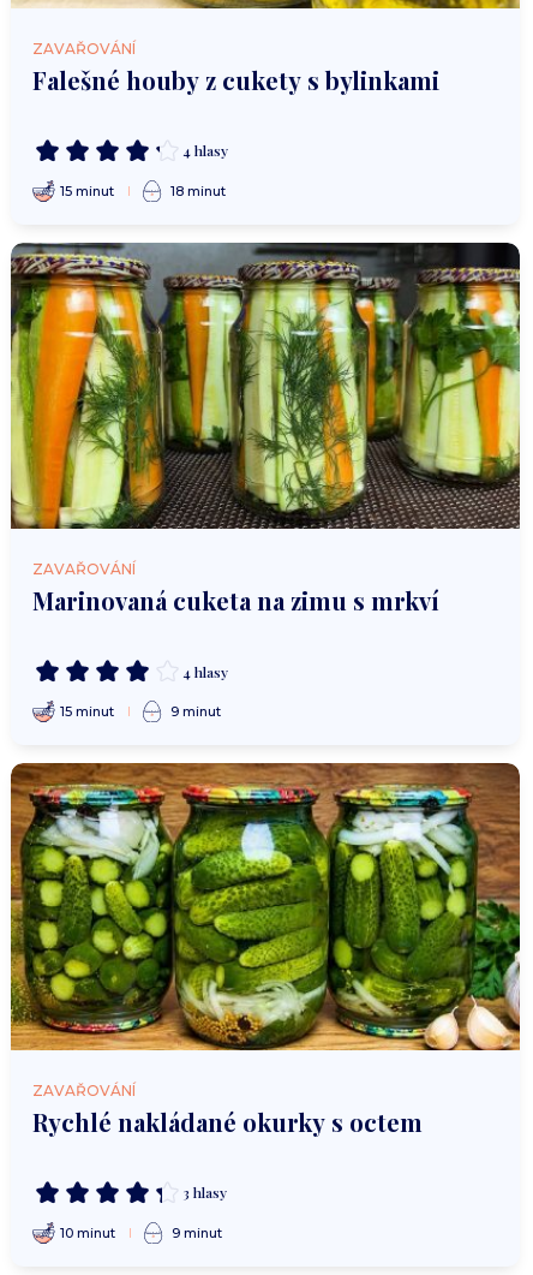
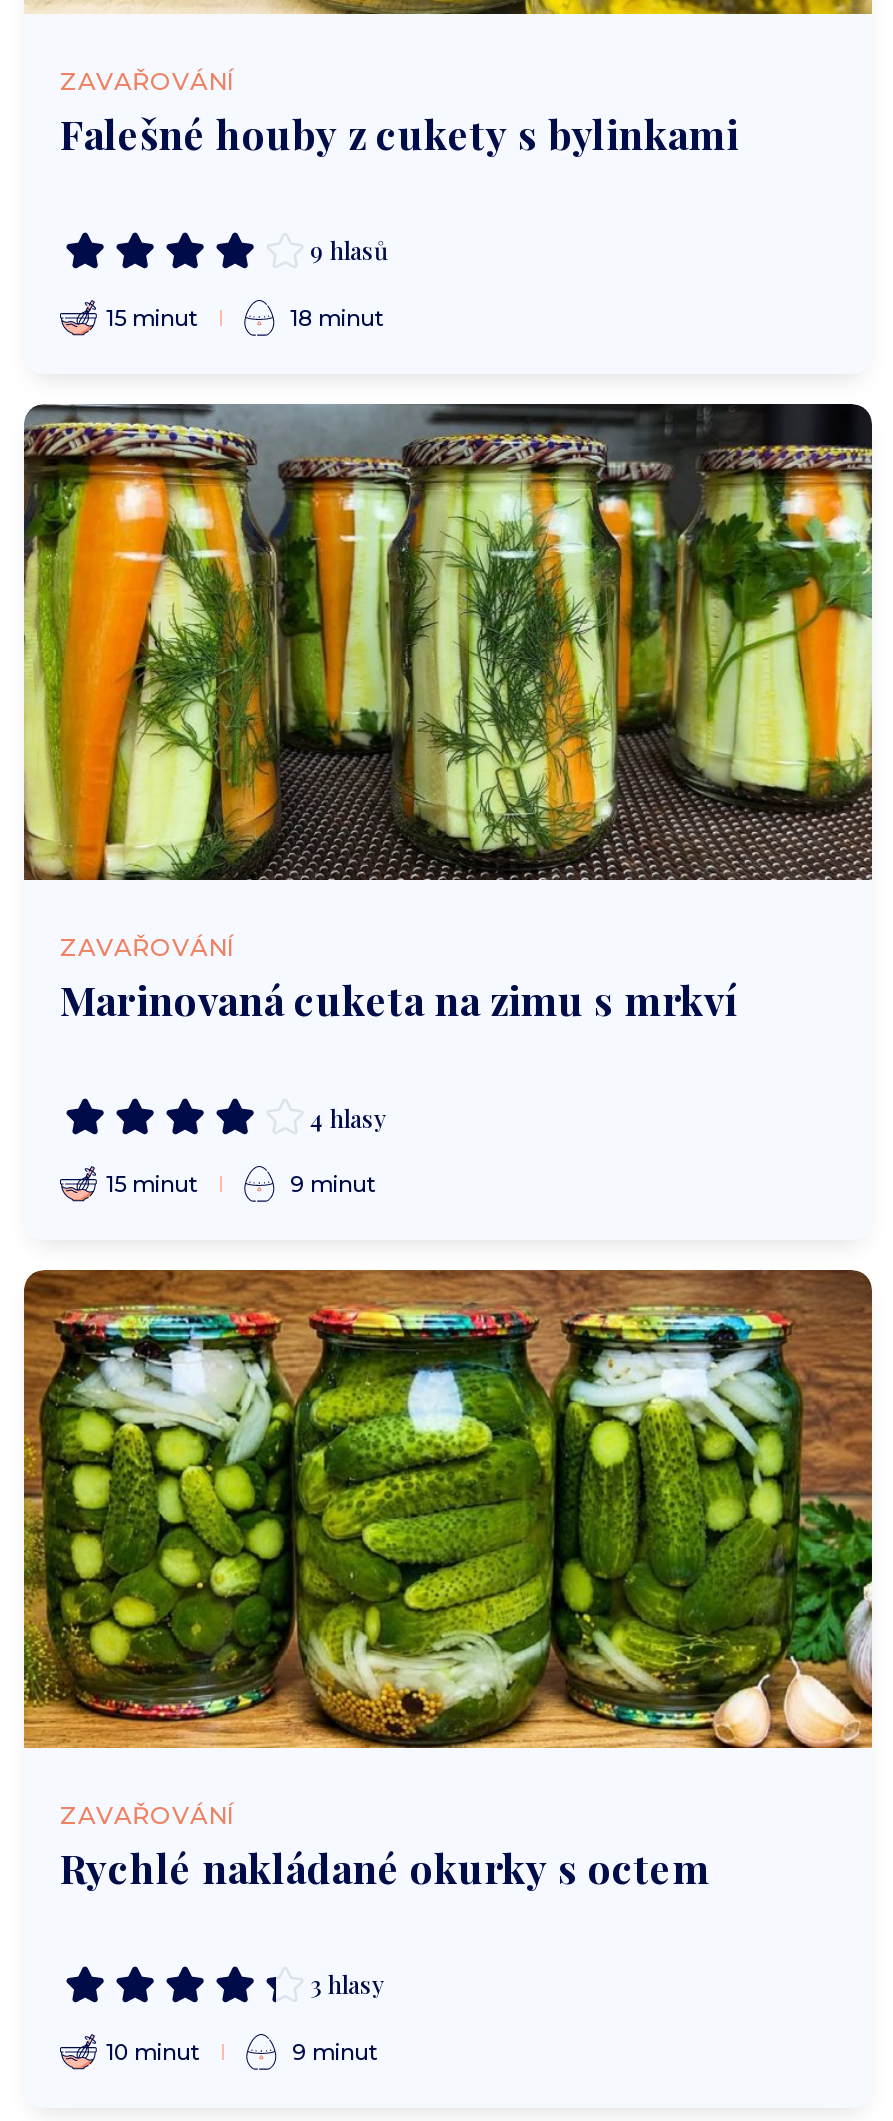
- 4 hlasy
+ 9 hlasů
